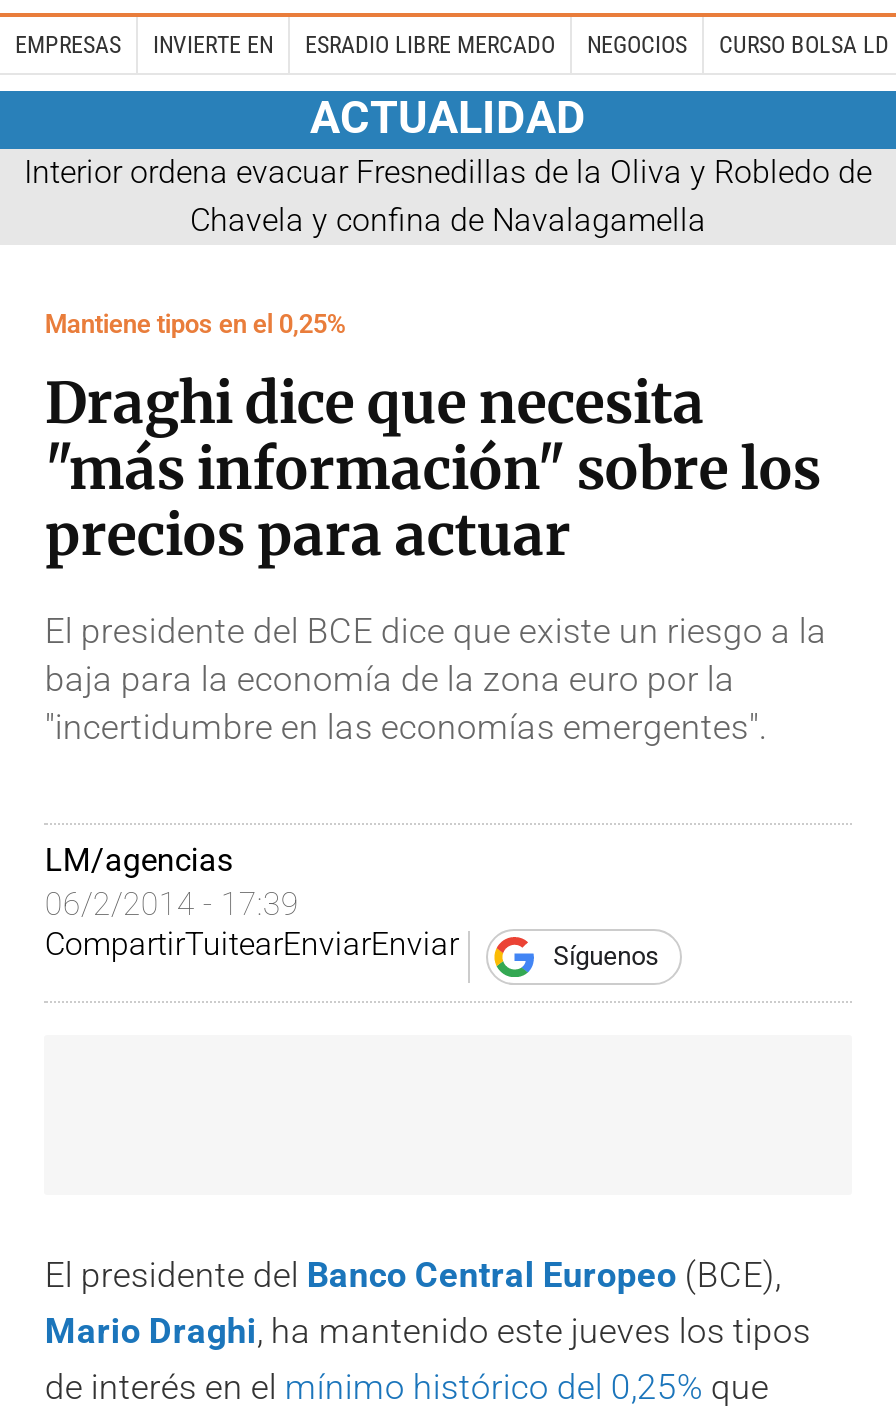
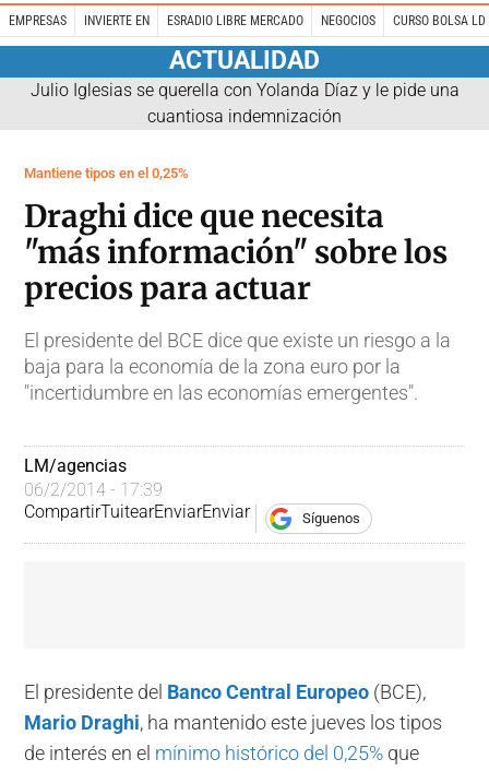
- Interior ordena evacuar Fresnedillas de la Oliva y Robledo de
- Chavela y confina de Navalagamella
+ Julio Iglesias se querella con Yolanda Díaz y le pide una
+ cuantiosa indemnización
